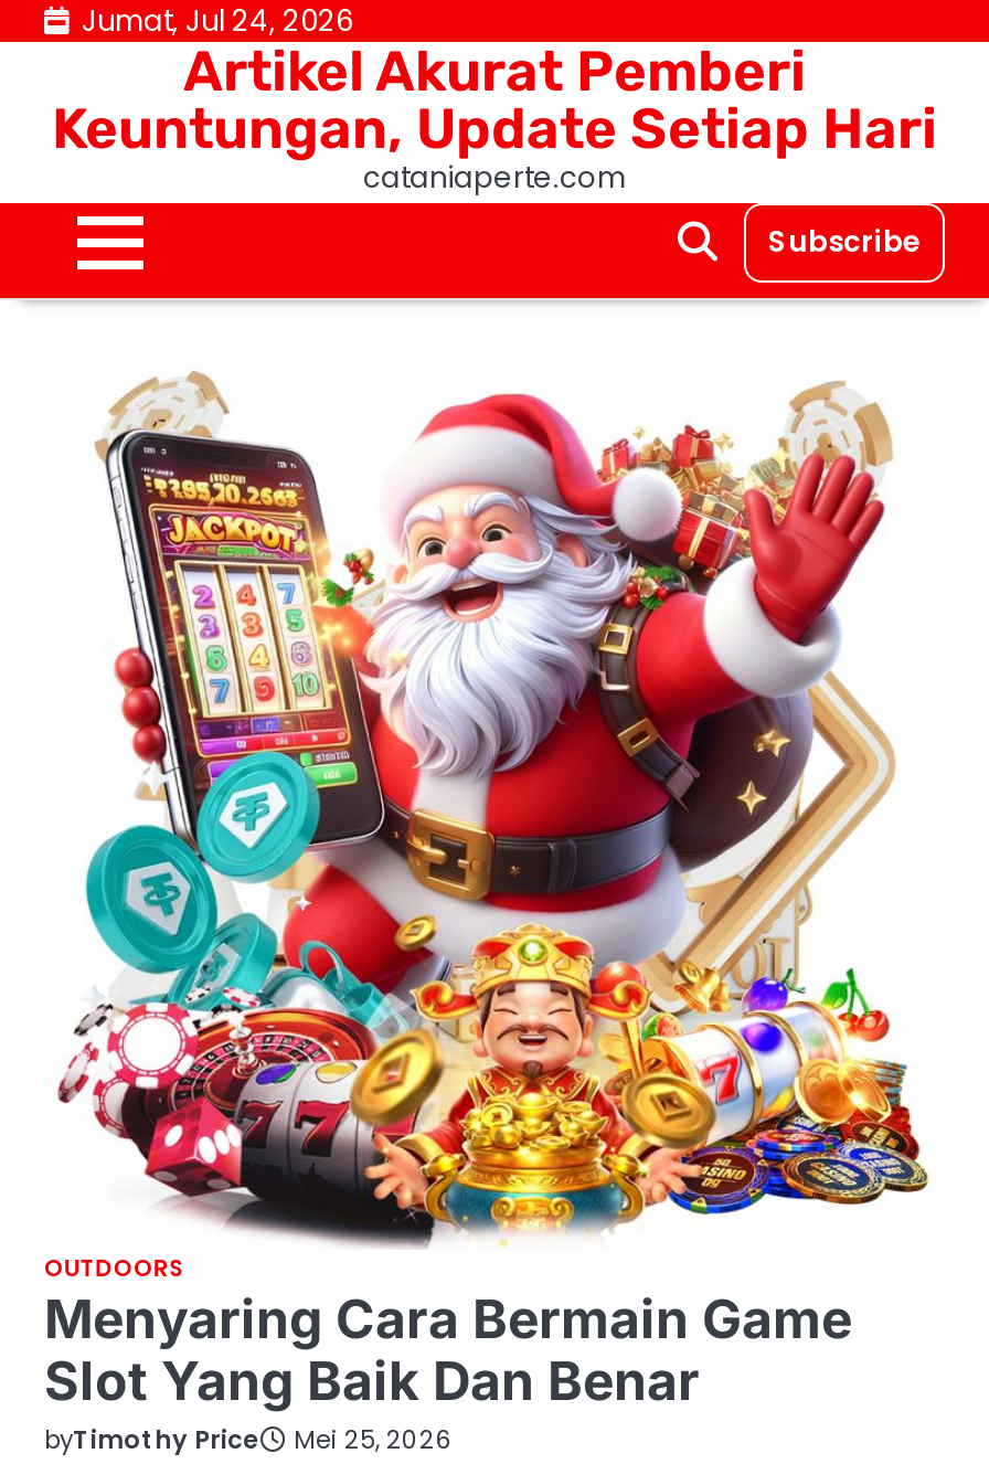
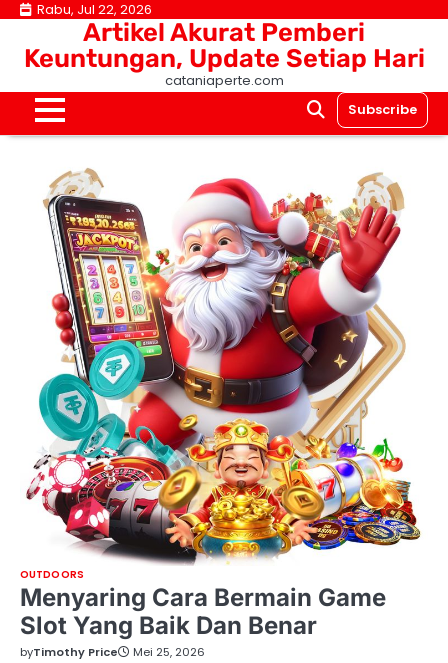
- Jumat, Jul 24, 2026
+ Rabu, Jul 22, 2026
